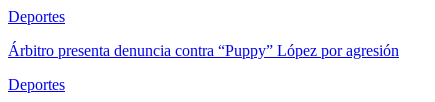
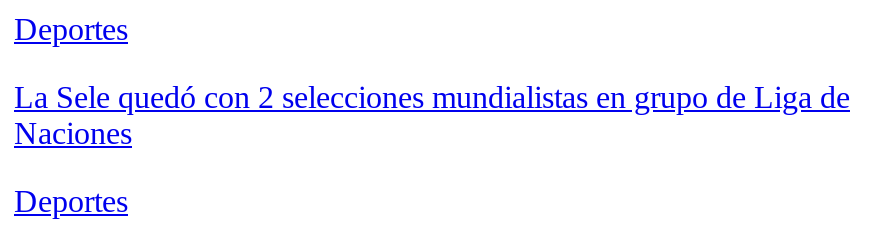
- Árbitro presenta denuncia contra “Puppy” López por agresión
+ La Sele quedó con 2 selecciones mundialistas en grupo de Liga de
+ Naciones
